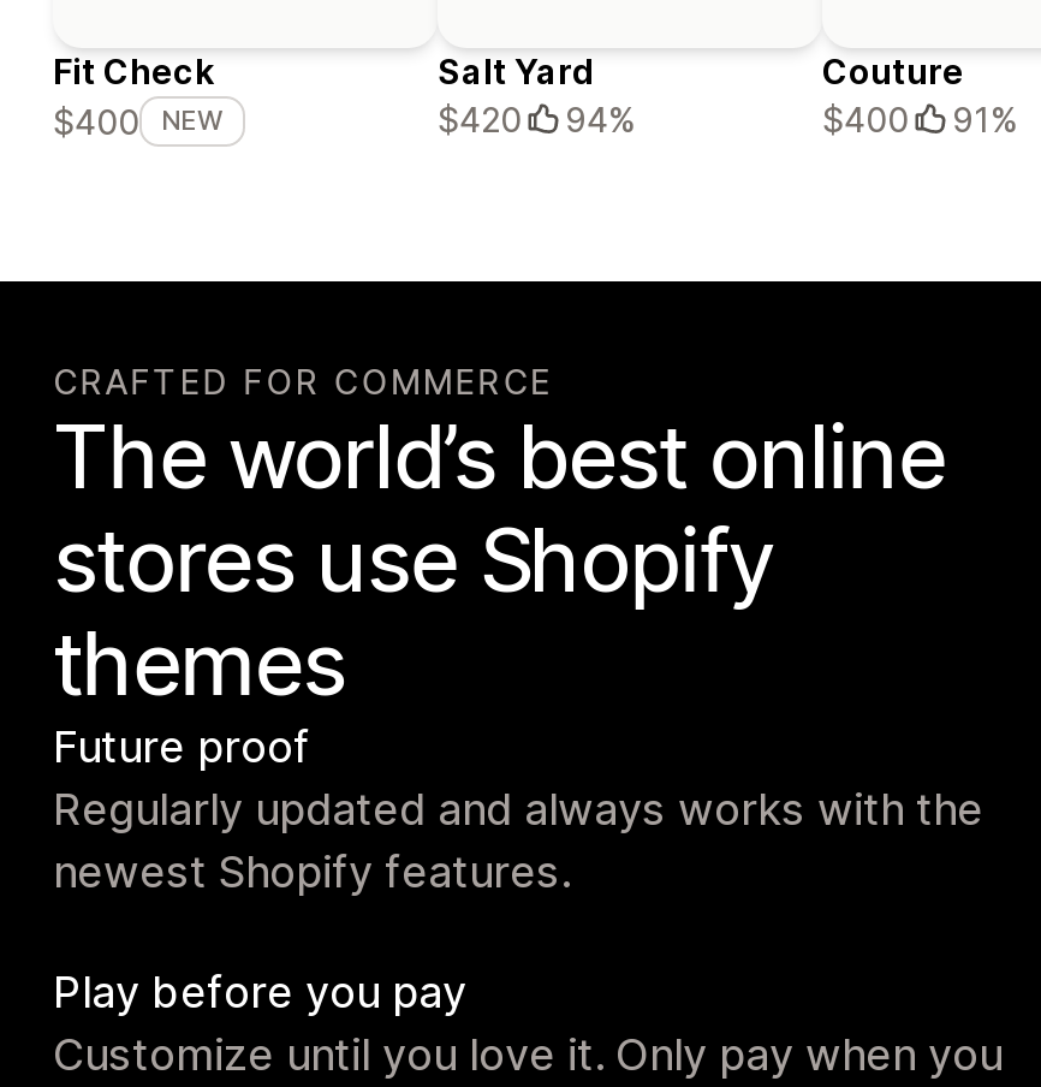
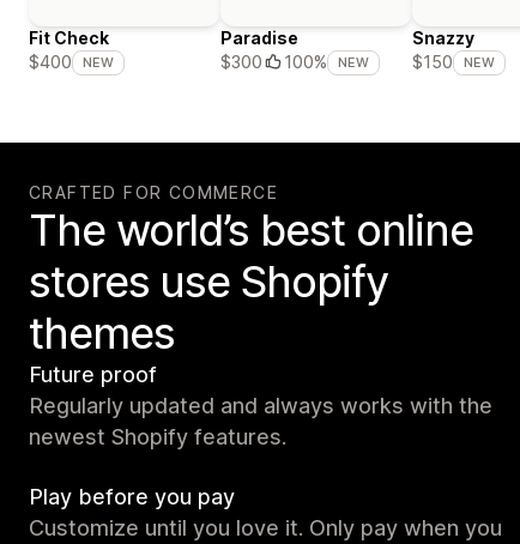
- Salt Yard
- $420
- 94%
+ Paradise
+ $300
+ 100%
+ NEW

- Couture
- $400
- 91%
+ Snazzy
+ $150
+ NEW
